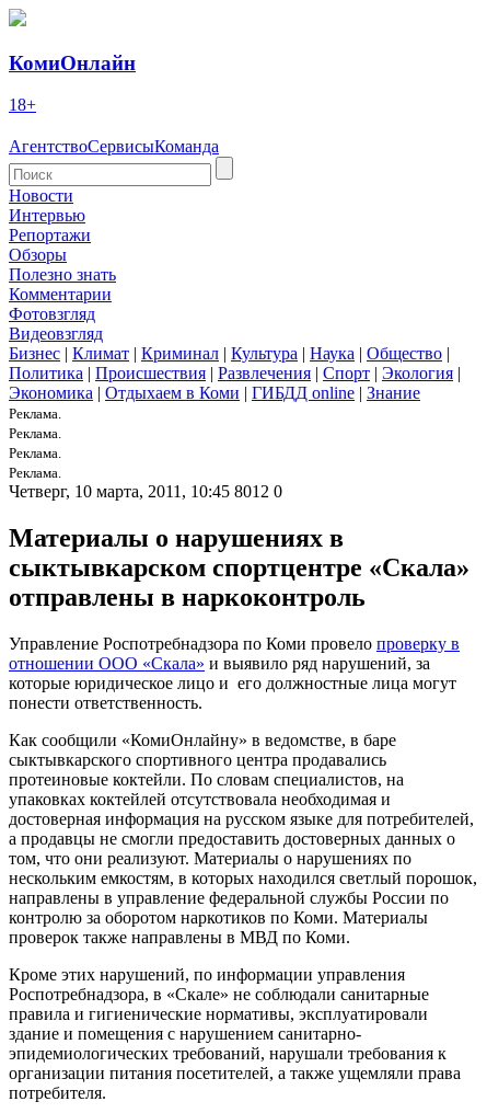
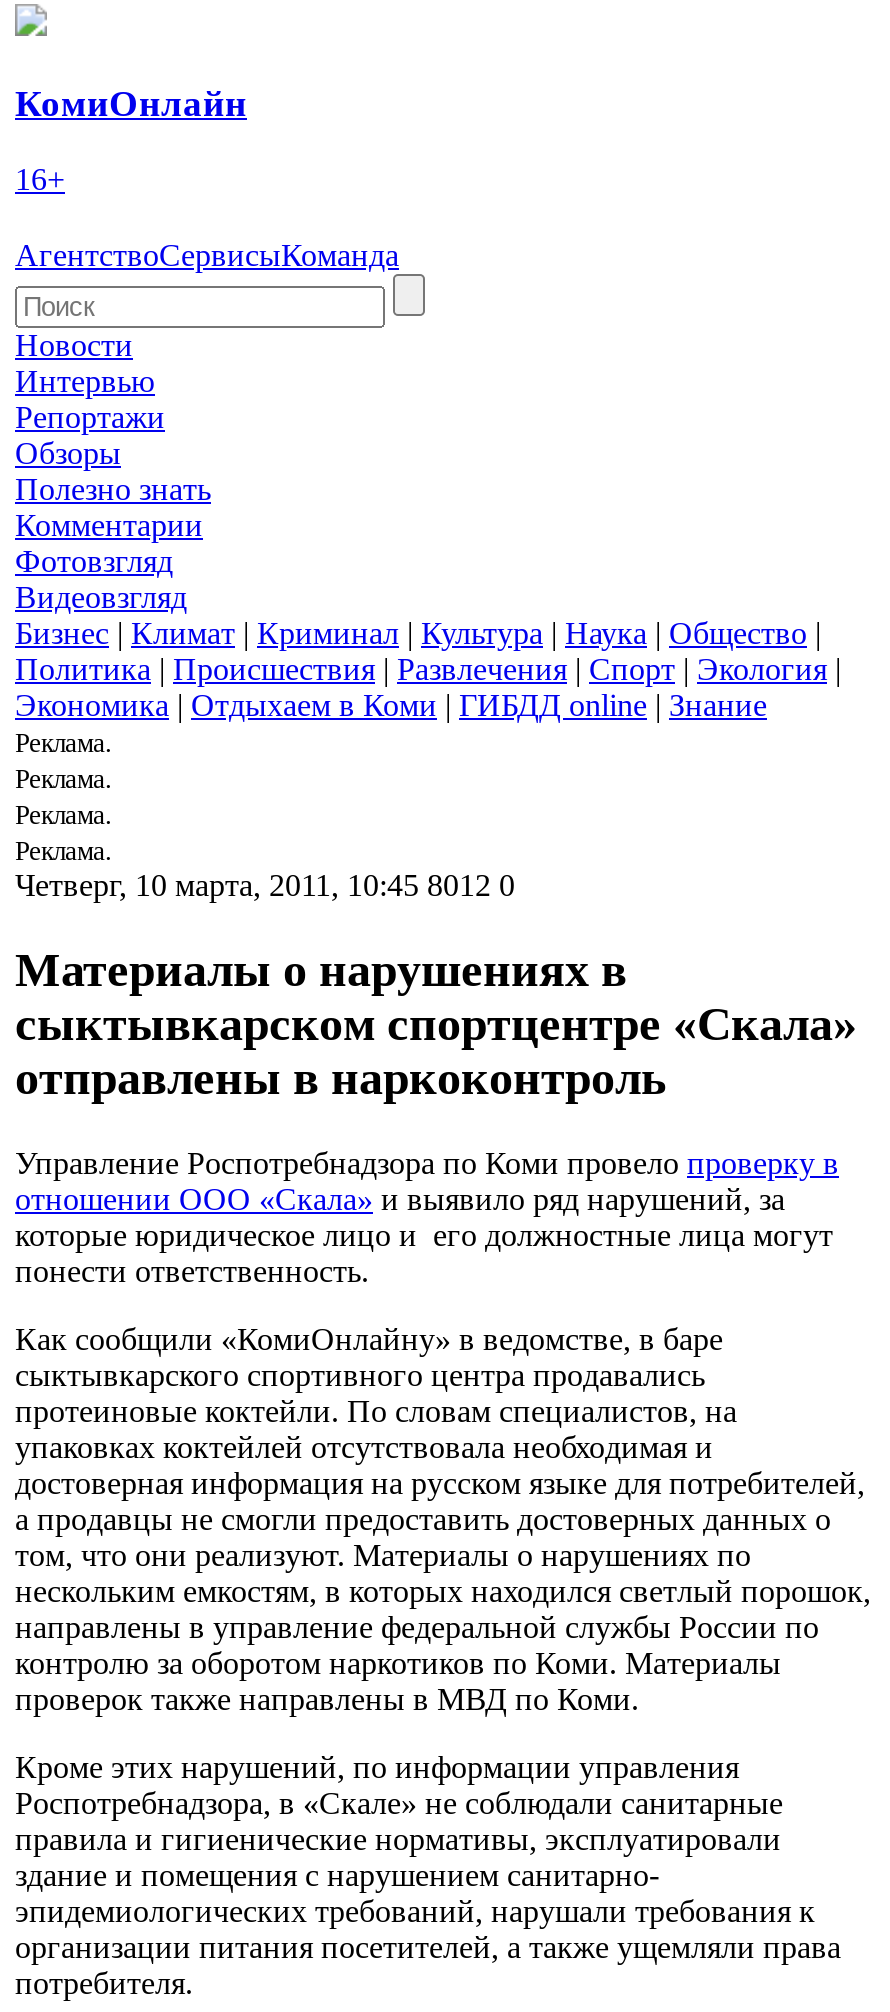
- 18+
+ 16+
